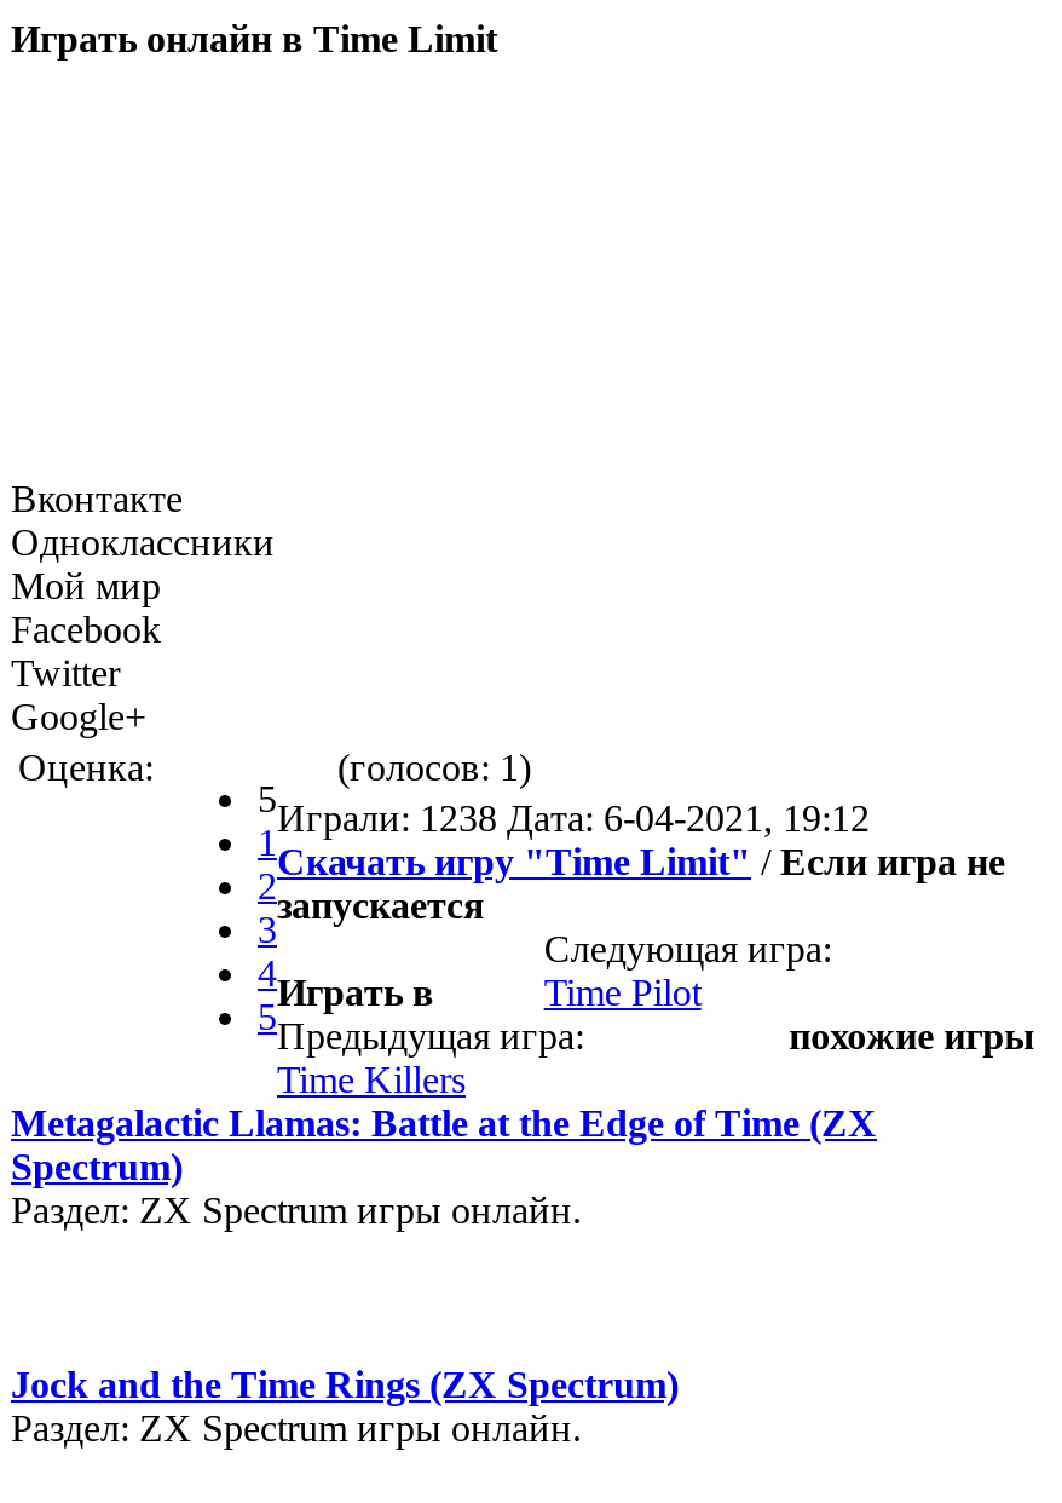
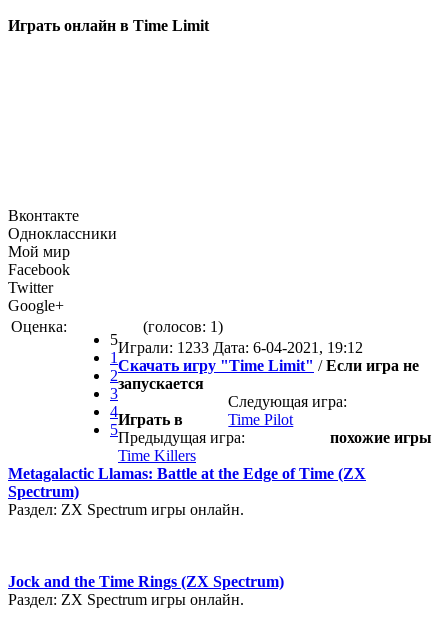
- 5 Играли: 1238 Дата: 6-04-2021, 19:12
+ 5 Играли: 1233 Дата: 6-04-2021, 19:12
